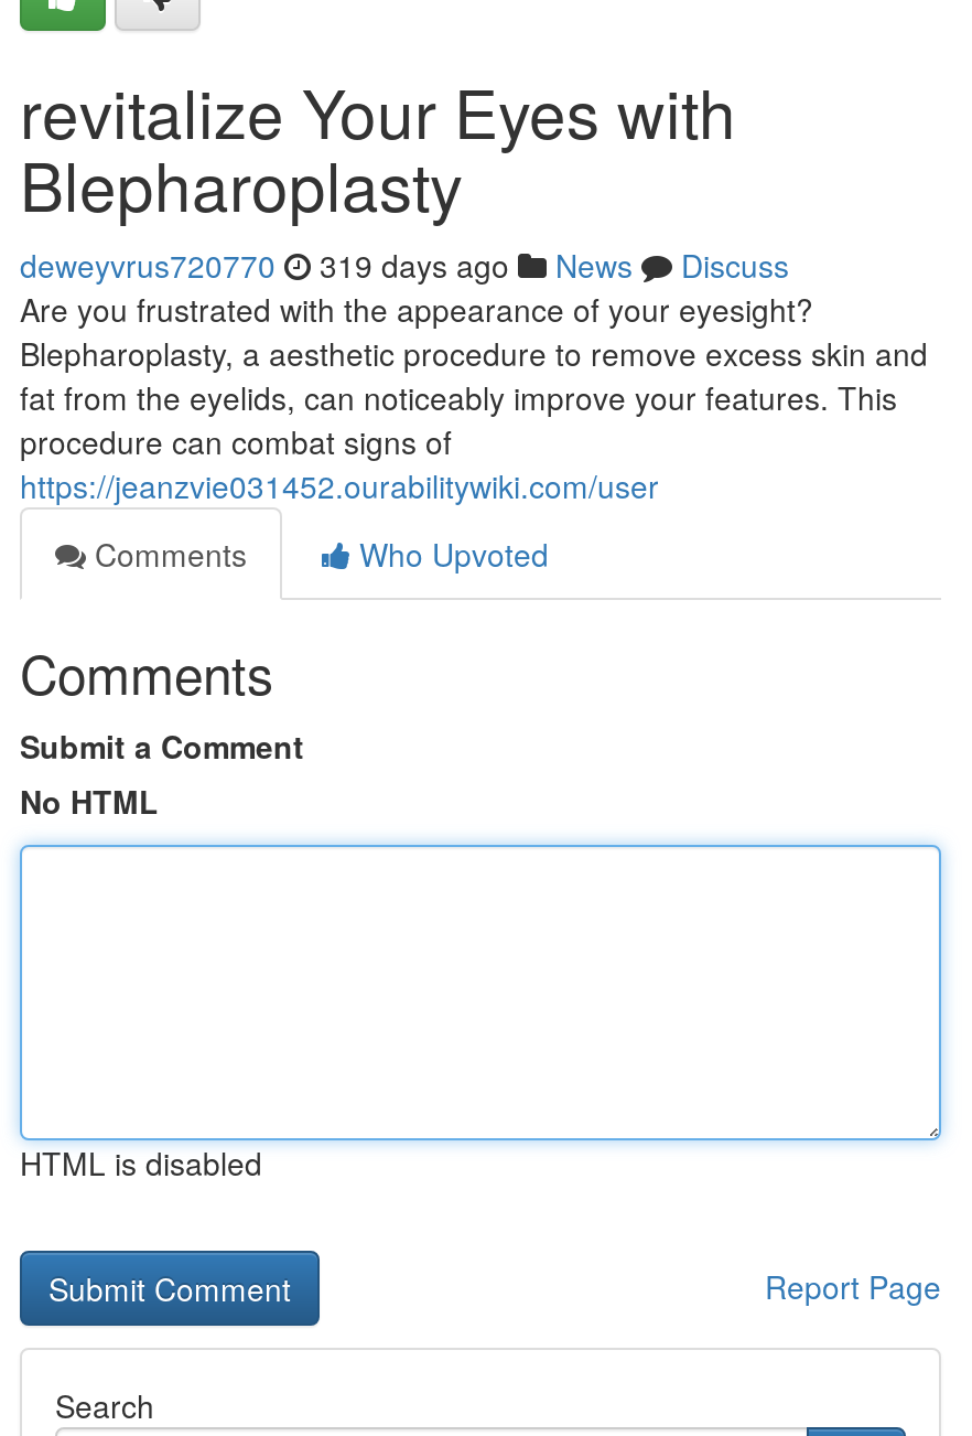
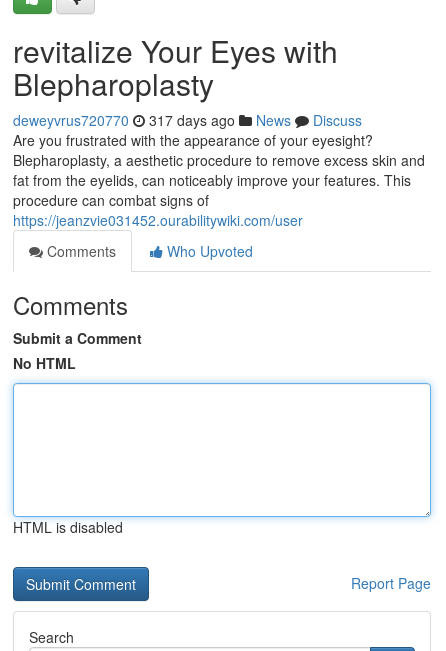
- deweyvrus720770 319 days ago News Discuss
+ deweyvrus720770 317 days ago News Discuss
